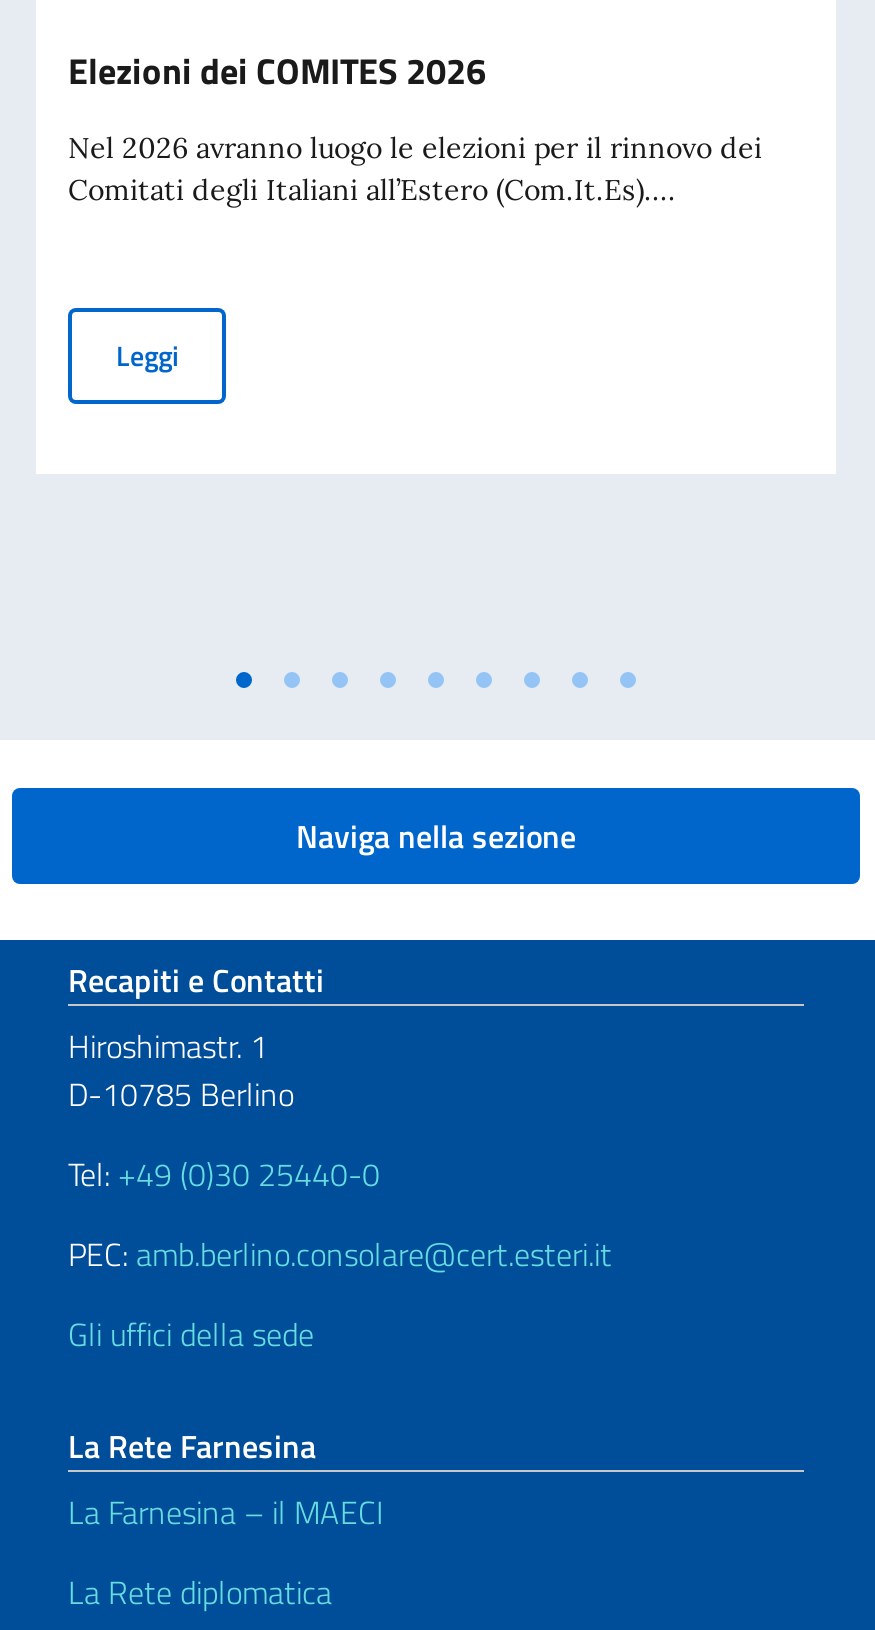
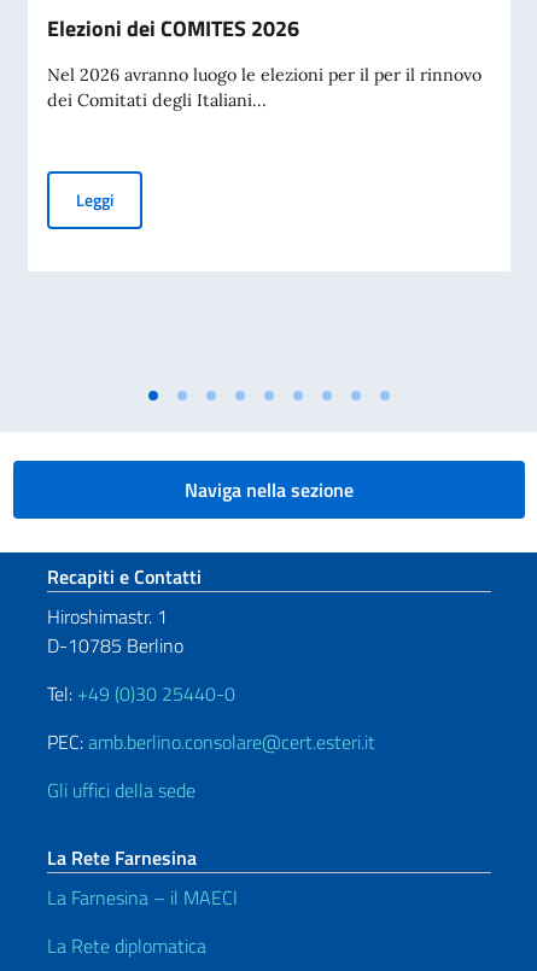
- Nel 2026 avranno luogo le elezioni per il rinnovo dei
- Comitati degli Italiani all’Estero (Com.It.Es)....
+ Nel 2026 avranno luogo le elezioni per il per il rinnovo
+ dei Comitati degli Italiani...
